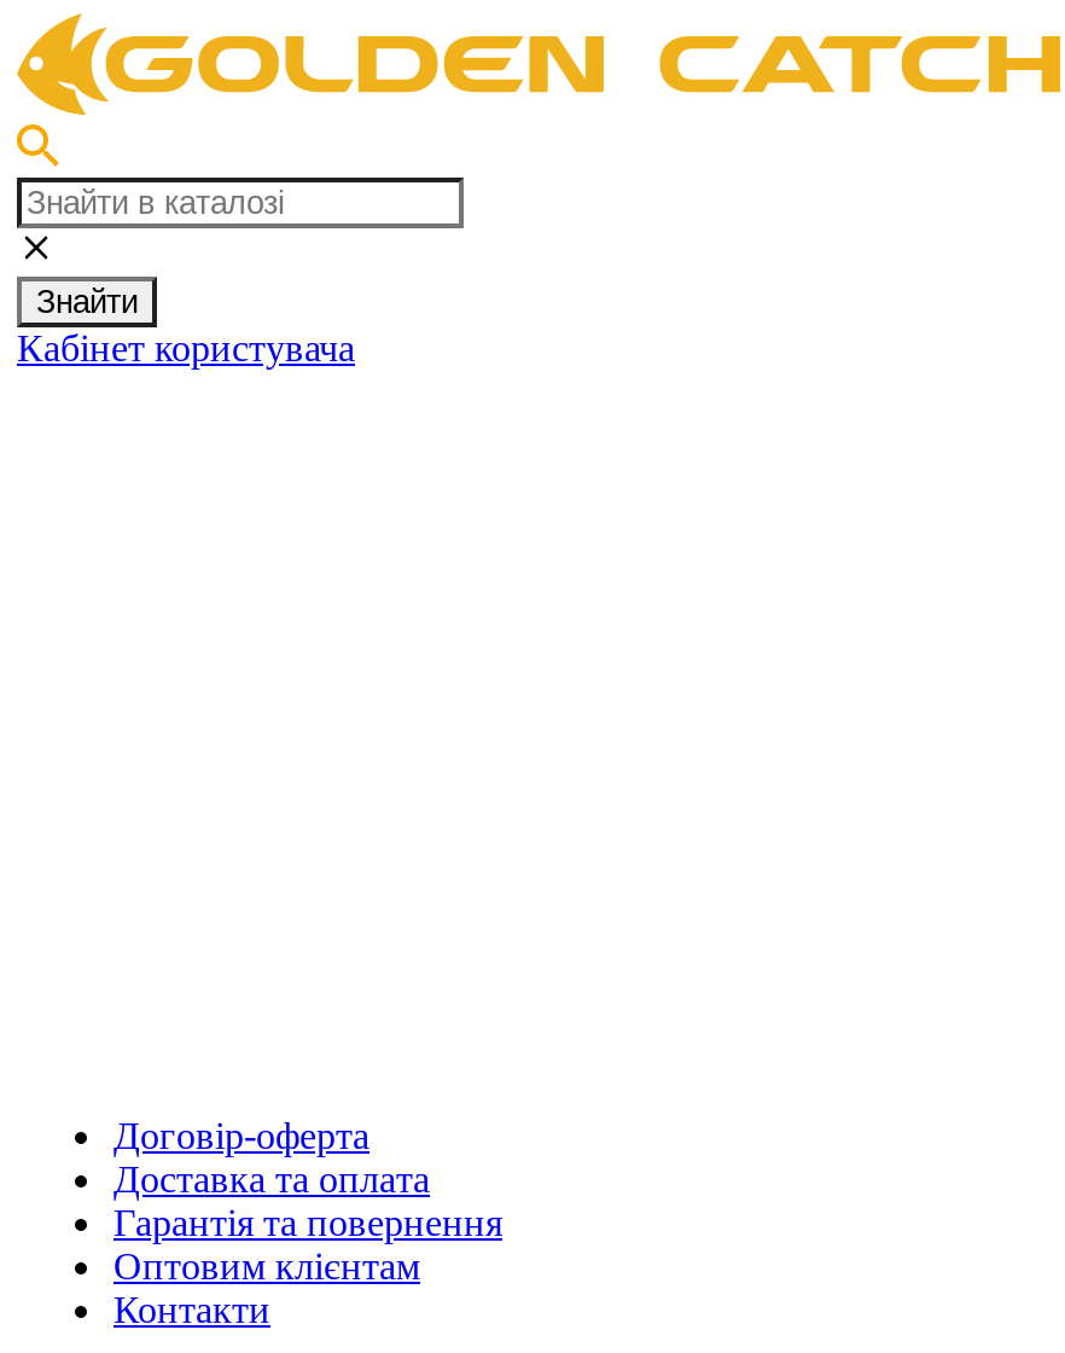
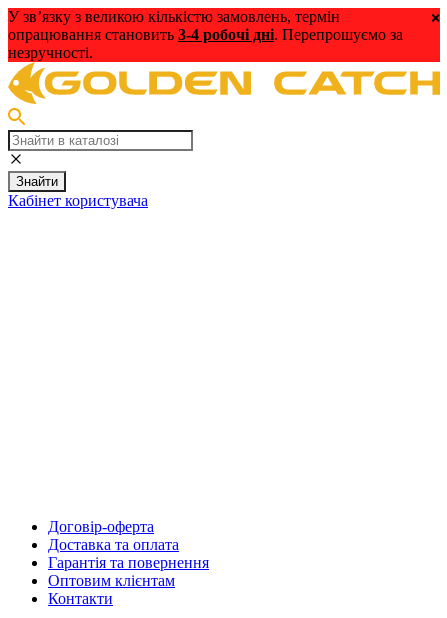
+ У зв’язку з великою кількістю замовлень, термін
+ опрацювання становить 3-4 робочі дні. Перепрошуємо за
+ незручності.
